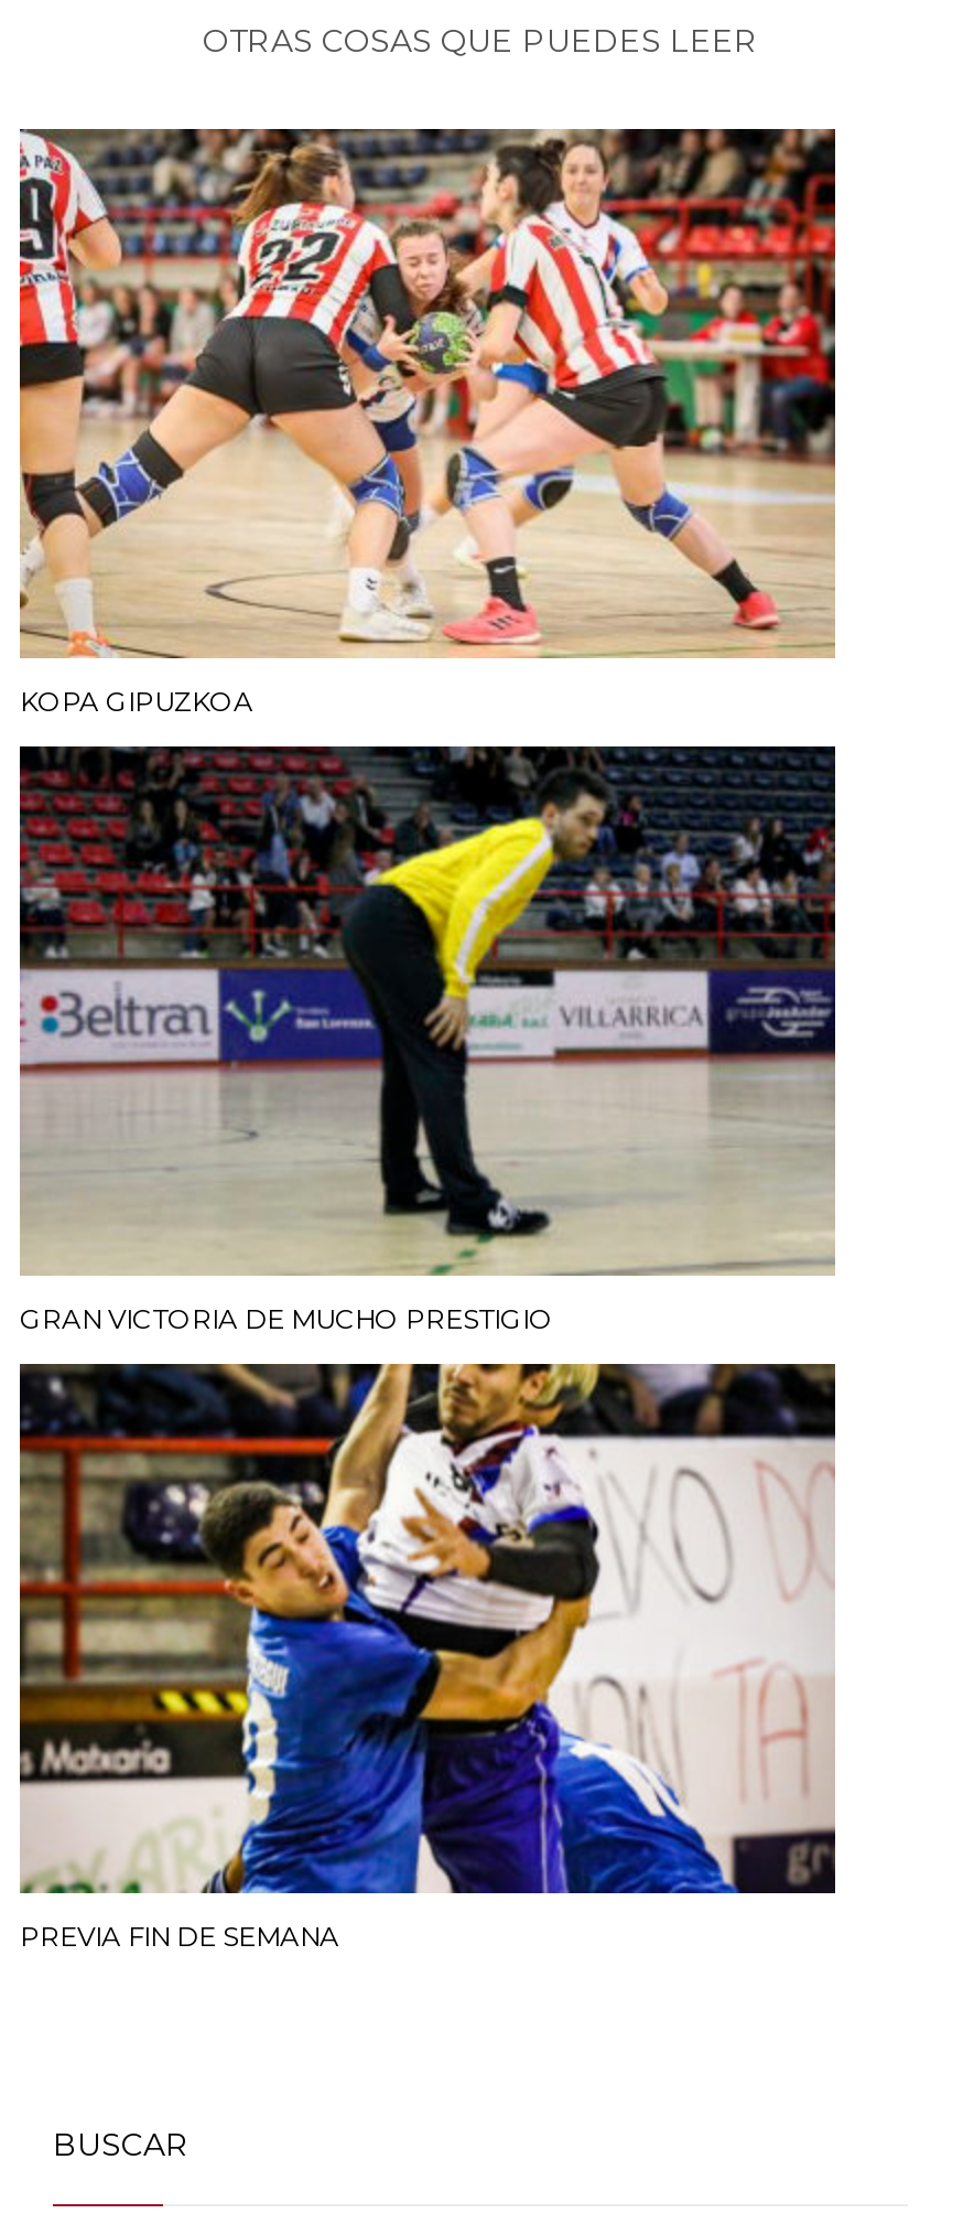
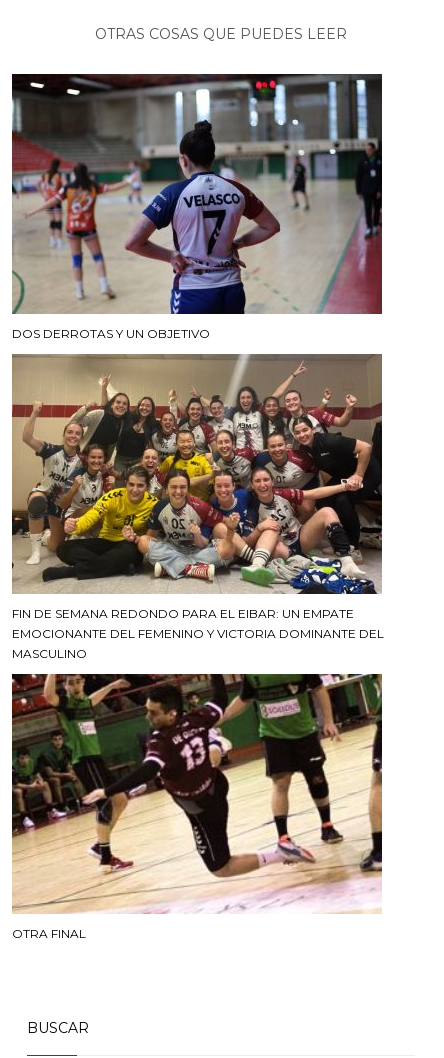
- [image]
- KOPA GIPUZKOA
+ [image]
+ DOS DERROTAS Y UN OBJETIVO

- [image]
- GRAN VICTORIA DE MUCHO PRESTIGIO
+ [image]
+ FIN DE SEMANA REDONDO PARA EL EIBAR: UN EMPATE
+ EMOCIONANTE DEL FEMENINO Y VICTORIA DOMINANTE DEL
+ MASCULINO

- [image]
- PREVIA FIN DE SEMANA
+ [image]
+ OTRA FINAL
